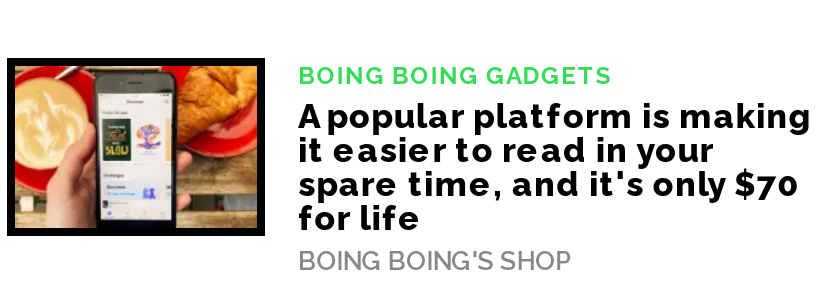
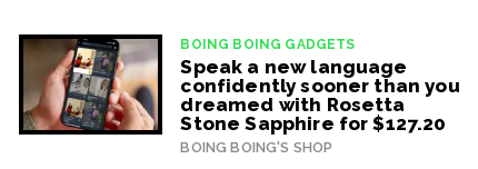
- [image]
- A popular platform is making
- it easier to read in your
- spare time, and it's only $70
- for life
+ [image]
+ Speak a new language
+ confidently sooner than you
+ dreamed with Rosetta
+ Stone Sapphire for $127.20
